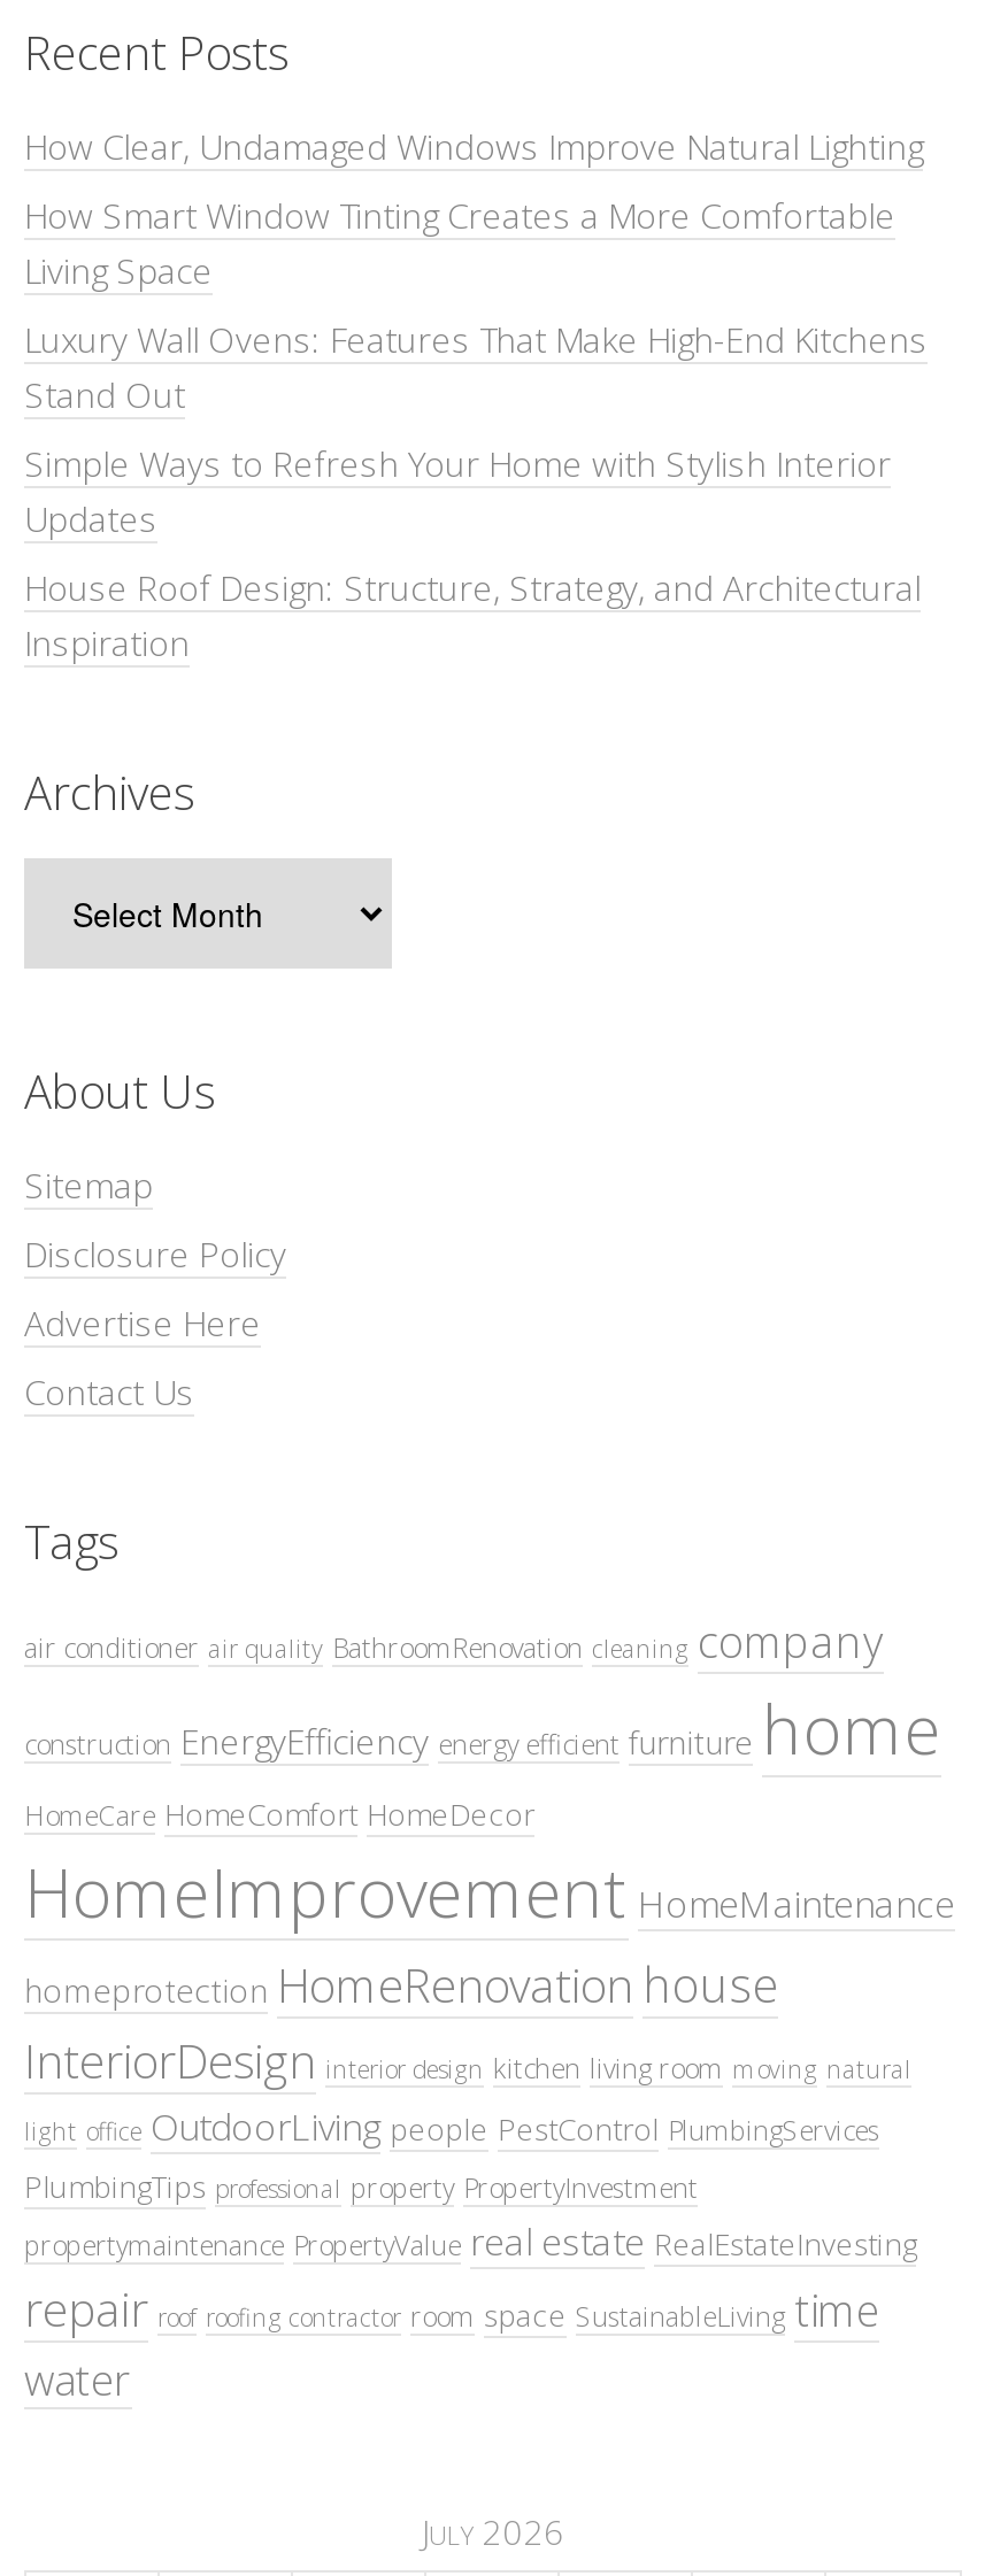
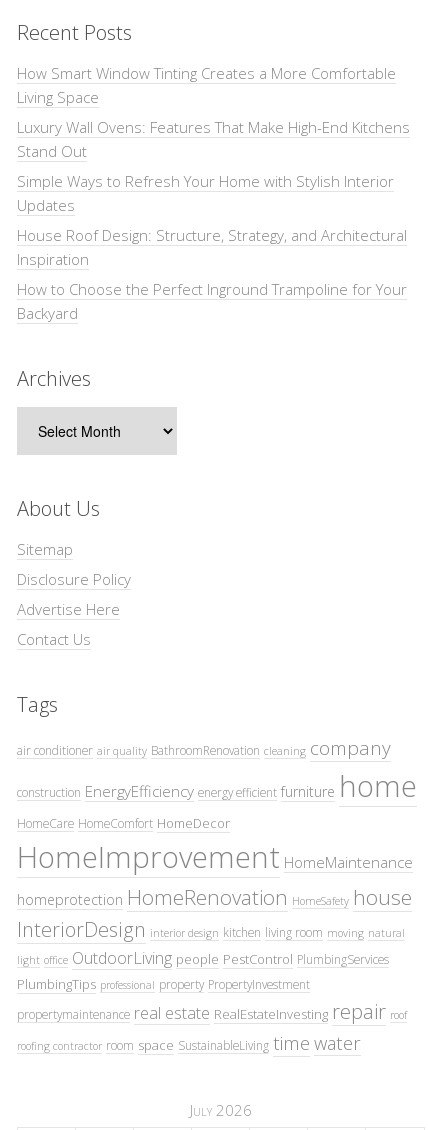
- How Clear, Undamaged Windows Improve Natural Lighting

moved up: How Smart Window Tinting Creates a More Comfortable | Living Space | Luxury Wall Ovens: Features That Make High-End Kitchens | Stand Out | Simple Ways to Refresh Your Home with Stylish Interior | Updates | House Roof Design: Structure, Strategy, and Architectural | Inspiration

+ How to Choose the Perfect Inground Trampoline for Your
+ Backyard

moved down: Archives | About Us | Sitemap | ... | HomeCare HomeComfort HomeDecor | HomeImprovement HomeMaintenance

- homeprotection HomeRenovation house
+ homeprotection HomeRenovation HomeSafety house

moved down: InteriorDesign interior design kitchen living room moving natural | light office OutdoorLiving people PestControl PlumbingServices | PlumbingTips professional property PropertyInvestment

- propertymaintenance PropertyValue real estate RealEstateInvesting
- repair roof roofing contractor room space SustainableLiving time
- water
+ propertymaintenance real estate RealEstateInvesting repair roof
+ roofing contractor room space SustainableLiving time water
